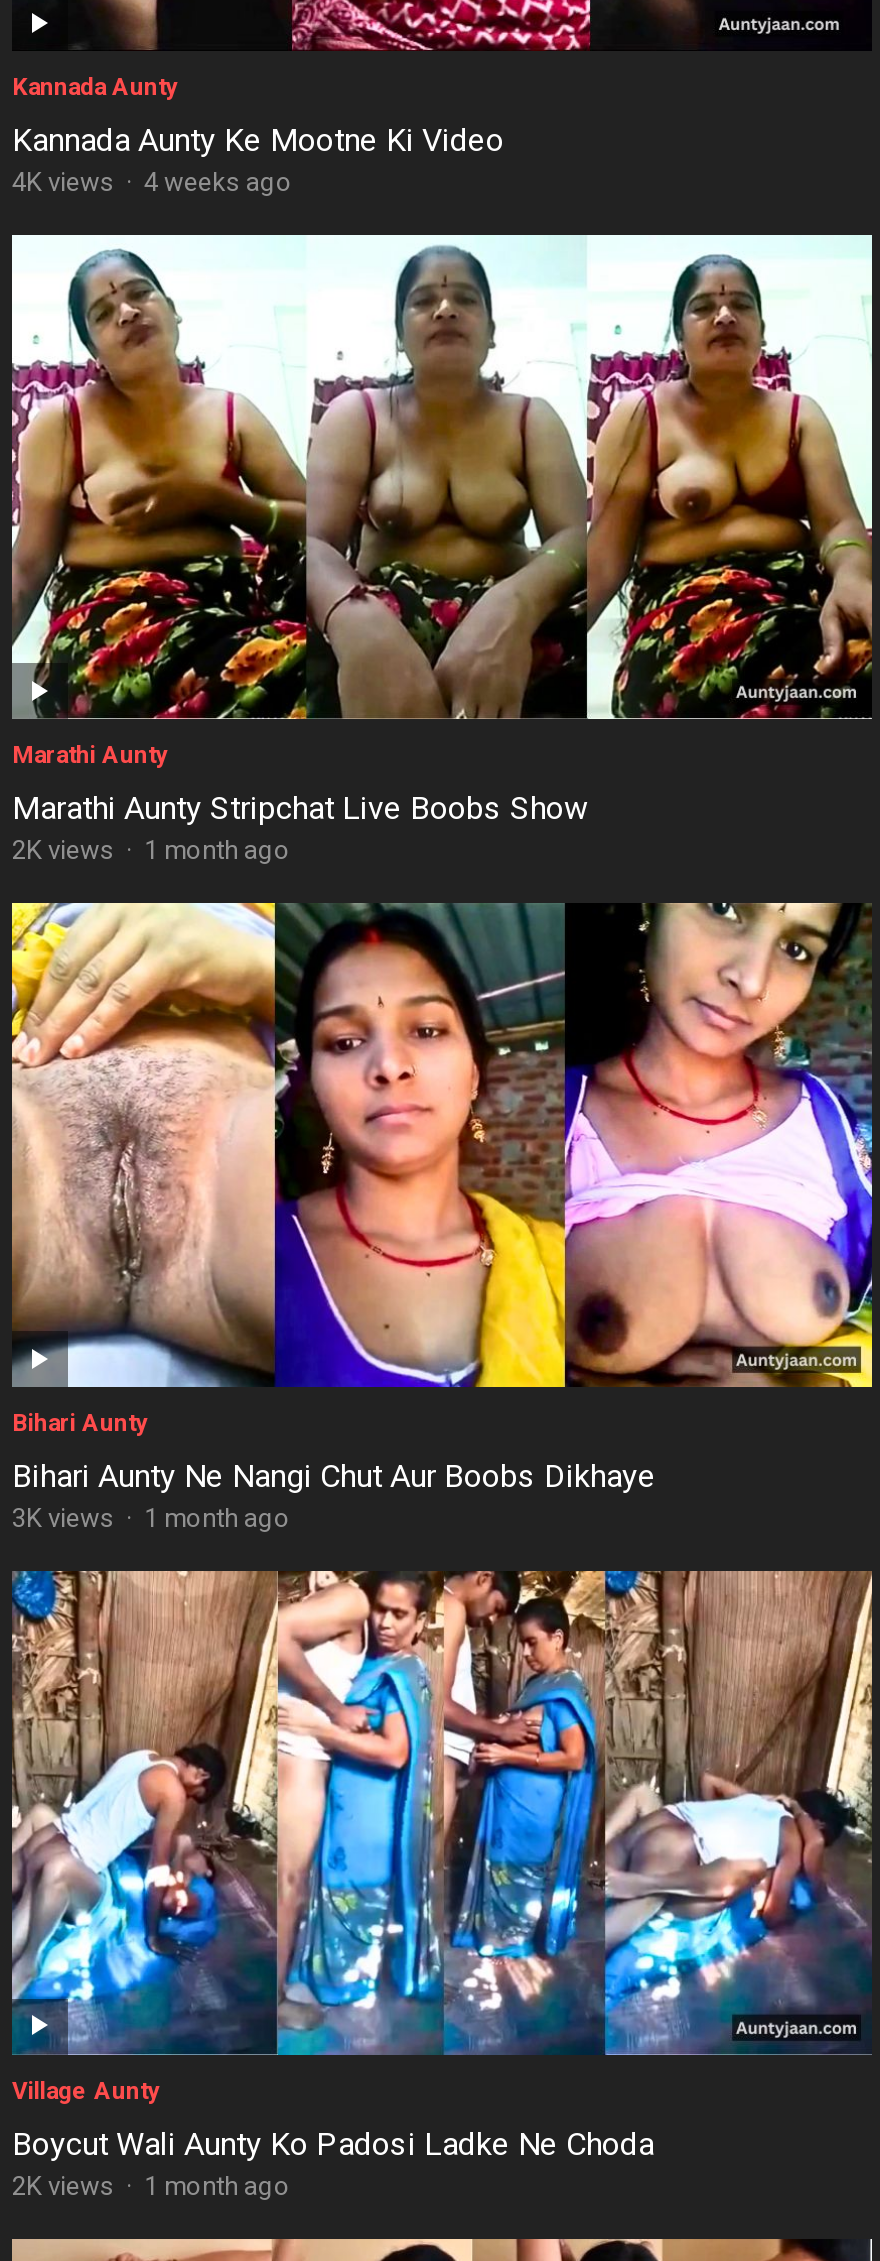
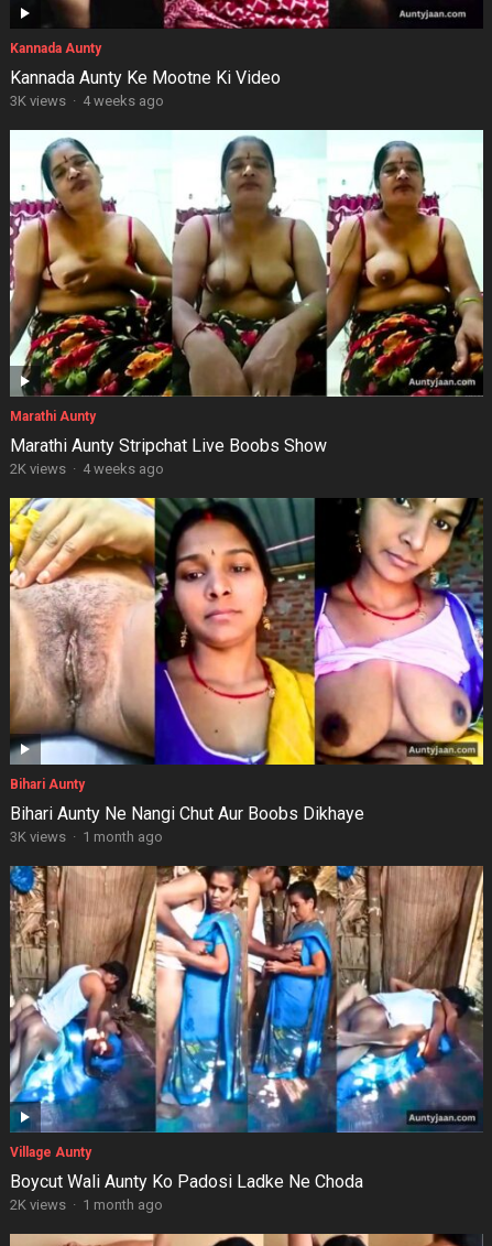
- 4K views · 4 weeks ago
+ 3K views · 4 weeks ago

- 2K views · 1 month ago
+ 2K views · 4 weeks ago
